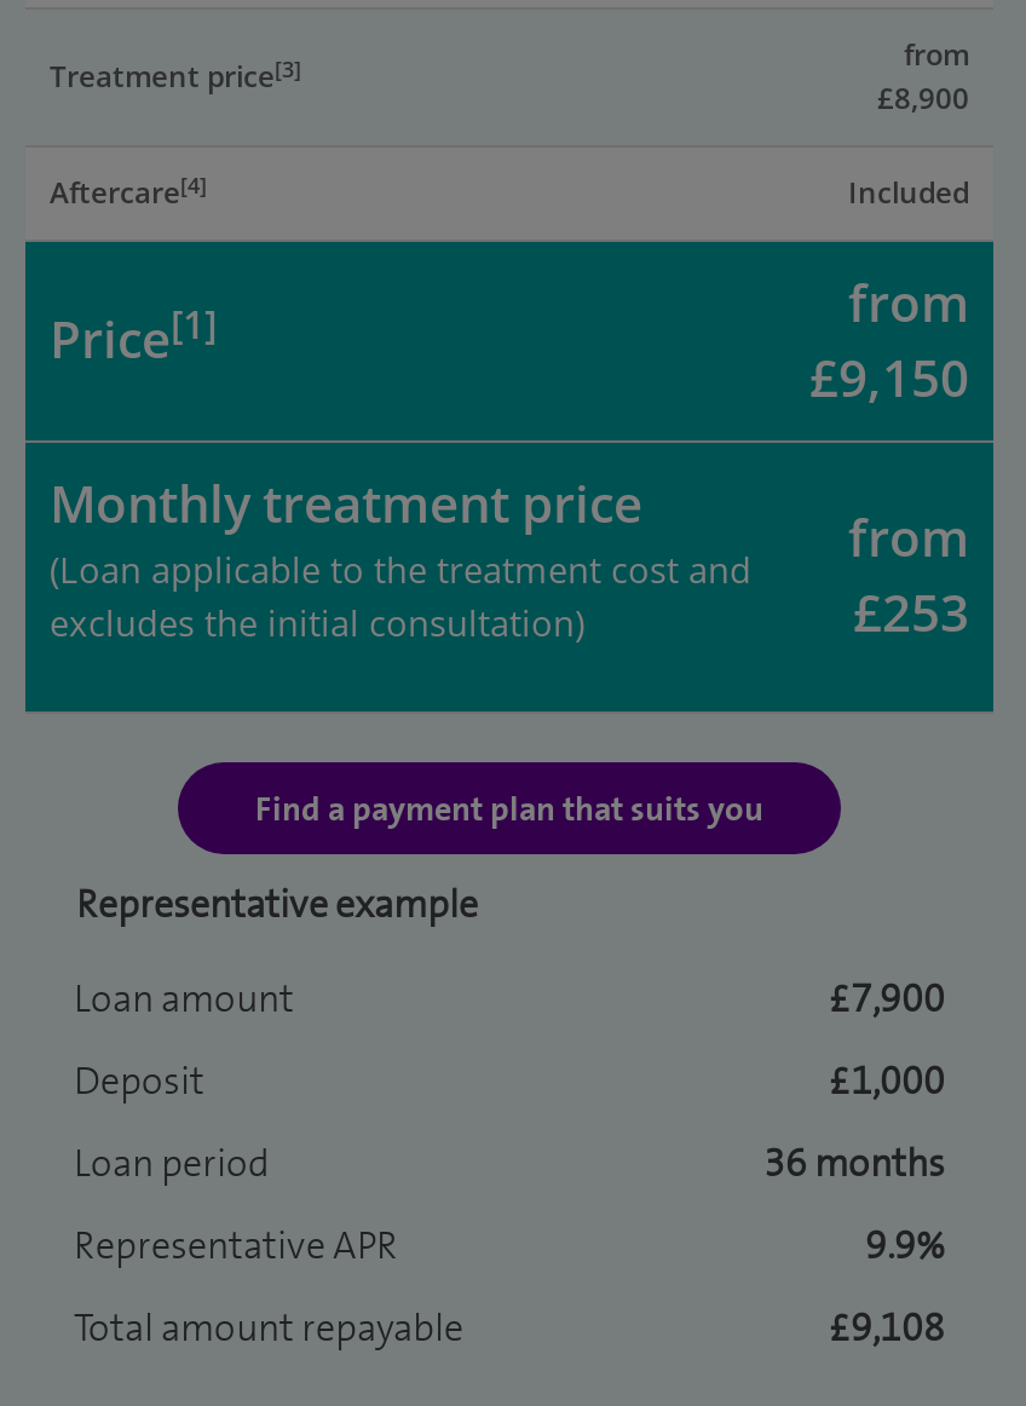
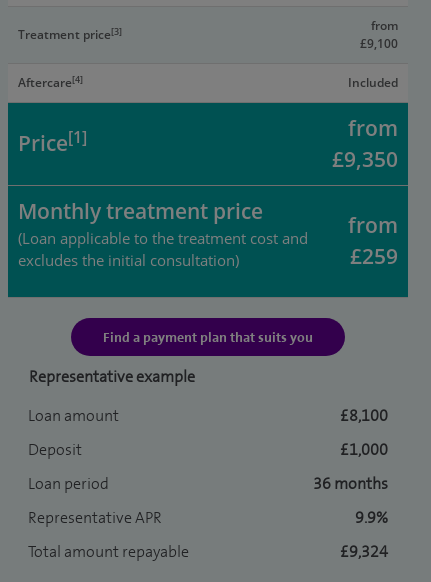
- £8,900
+ £9,100

- £9,150
+ £9,350

- £253
+ £259

- £7,900
+ £8,100

- £9,108
+ £9,324
